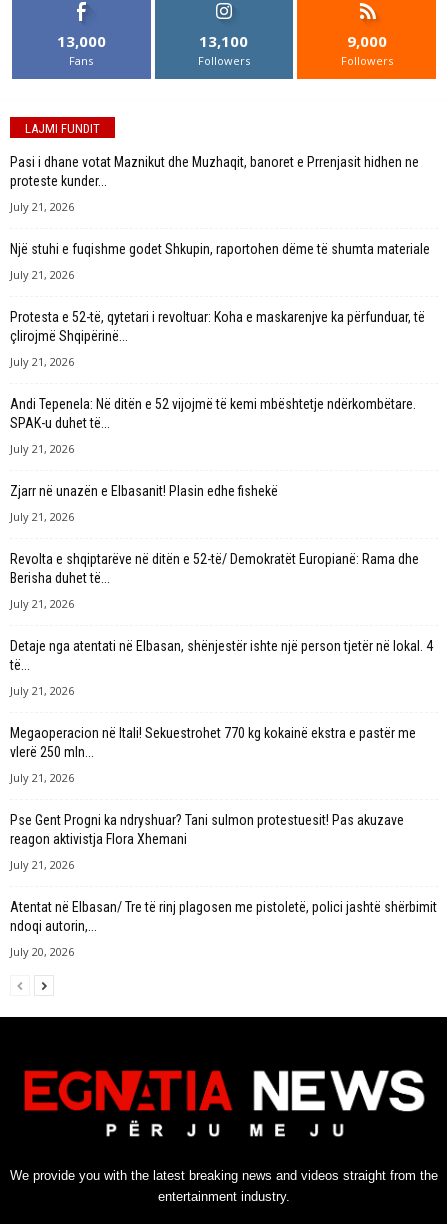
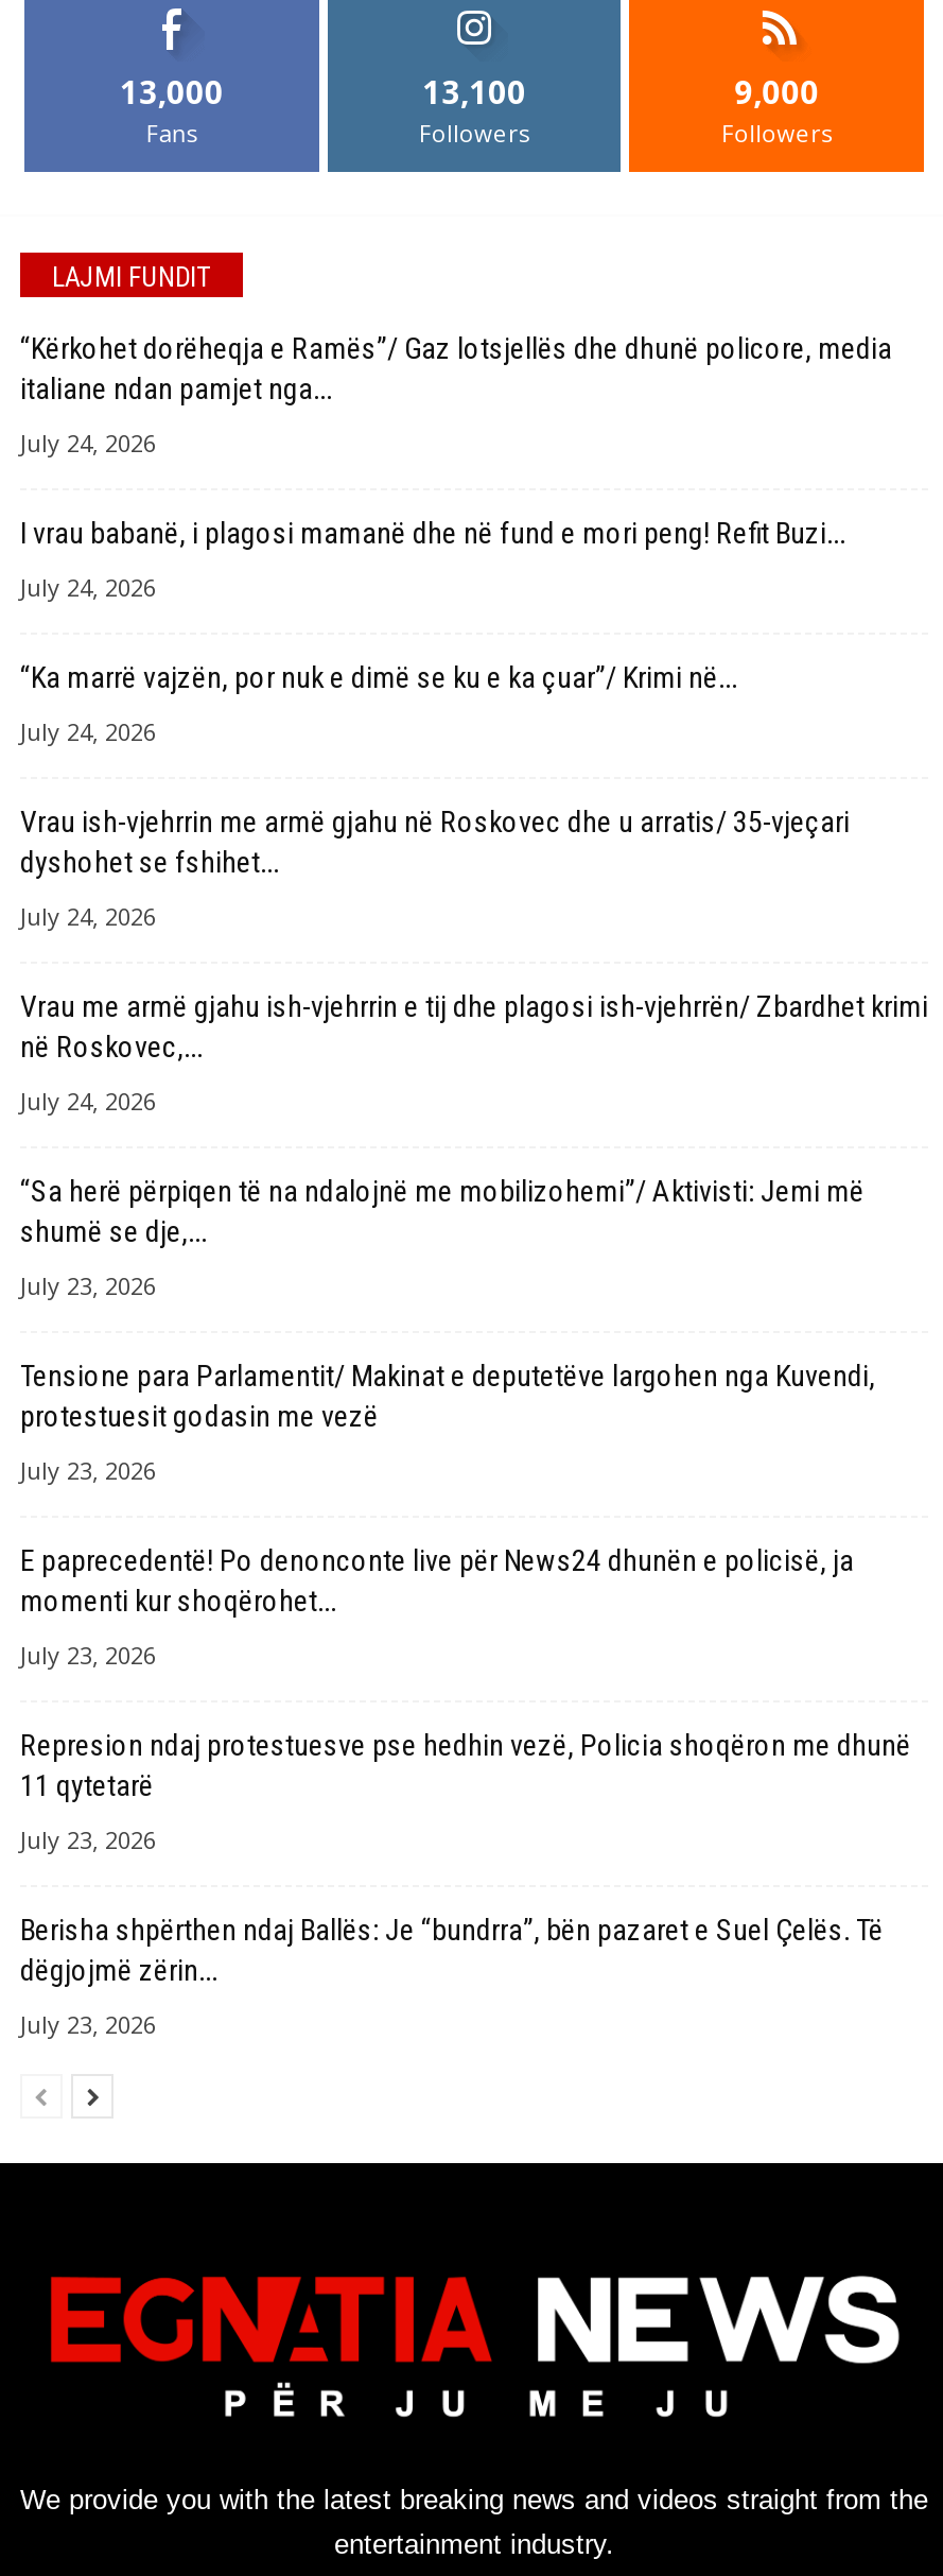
- Pasi i dhane votat Maznikut dhe Muzhaqit, banoret e Prrenjasit hidhen ne
- proteste kunder...
+ “Kërkohet dorëheqja e Ramës”/ Gaz lotsjellës dhe dhunë policore, media
+ italiane ndan pamjet nga...

- July 21, 2026
+ July 24, 2026

- Një stuhi e fuqishme godet Shkupin, raportohen dëme të shumta materiale
+ I vrau babanë, i plagosi mamanë dhe në fund e mori peng! Refit Buzi...

- July 21, 2026
+ July 24, 2026

- Protesta e 52-të, qytetari i revoltuar: Koha e maskarenjve ka përfunduar, të
- çlirojmë Shqipërinë...
+ “Ka marrë vajzën, por nuk e dimë se ku e ka çuar”/ Krimi në...

- July 21, 2026
+ July 24, 2026

- Andi Tepenela: Në ditën e 52 vijojmë të kemi mbështetje ndërkombëtare.
- SPAK-u duhet të...
+ Vrau ish-vjehrrin me armë gjahu në Roskovec dhe u arratis/ 35-vjeçari
+ dyshohet se fshihet...

- July 21, 2026
+ July 24, 2026

- Zjarr në unazën e Elbasanit! Plasin edhe fishekë
+ Vrau me armë gjahu ish-vjehrrin e tij dhe plagosi ish-vjehrrën/ Zbardhet krimi
+ në Roskovec,...

- July 21, 2026
+ July 24, 2026

- Revolta e shqiptarëve në ditën e 52-të/ Demokratët Europianë: Rama dhe
- Berisha duhet të...
+ “Sa herë përpiqen të na ndalojnë me mobilizohemi”/ Aktivisti: Jemi më
+ shumë se dje,...

- July 21, 2026
+ July 23, 2026

- Detaje nga atentati në Elbasan, shënjestër ishte një person tjetër në lokal. 4
- të...
+ Tensione para Parlamentit/ Makinat e deputetëve largohen nga Kuvendi,
+ protestuesit godasin me vezë

- July 21, 2026
+ July 23, 2026

- Megaoperacion në Itali! Sekuestrohet 770 kg kokainë ekstra e pastër me
- vlerë 250 mln...
+ E paprecedentë! Po denonconte live për News24 dhunën e policisë, ja
+ momenti kur shoqërohet...

- July 21, 2026
+ July 23, 2026

- Pse Gent Progni ka ndryshuar? Tani sulmon protestuesit! Pas akuzave
- reagon aktivistja Flora Xhemani
+ Represion ndaj protestuesve pse hedhin vezë, Policia shoqëron me dhunë
+ 11 qytetarë

- July 21, 2026
+ July 23, 2026

- Atentat në Elbasan/ Tre të rinj plagosen me pistoletë, polici jashtë shërbimit
- ndoqi autorin,...
+ Berisha shpërthen ndaj Ballës: Je “bundrra”, bën pazaret e Suel Çelës. Të
+ dëgjojmë zërin...

- July 20, 2026
+ July 23, 2026
